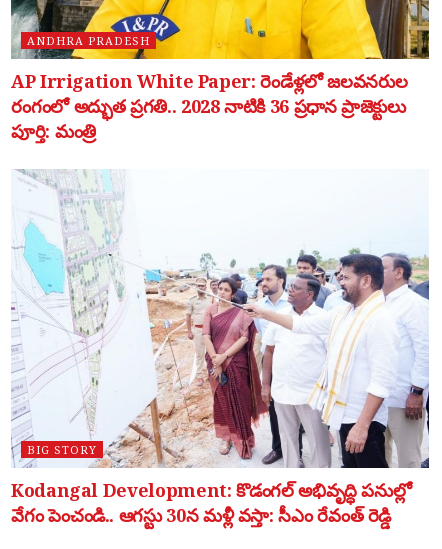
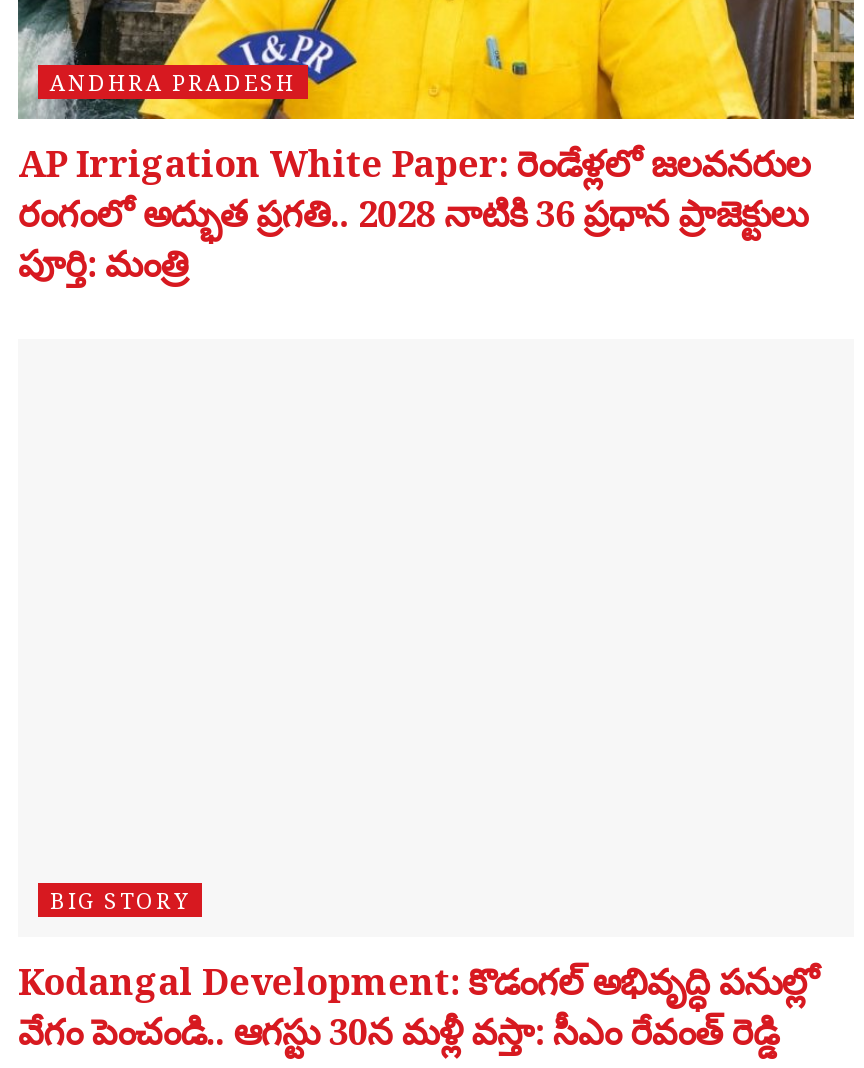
- [image]
